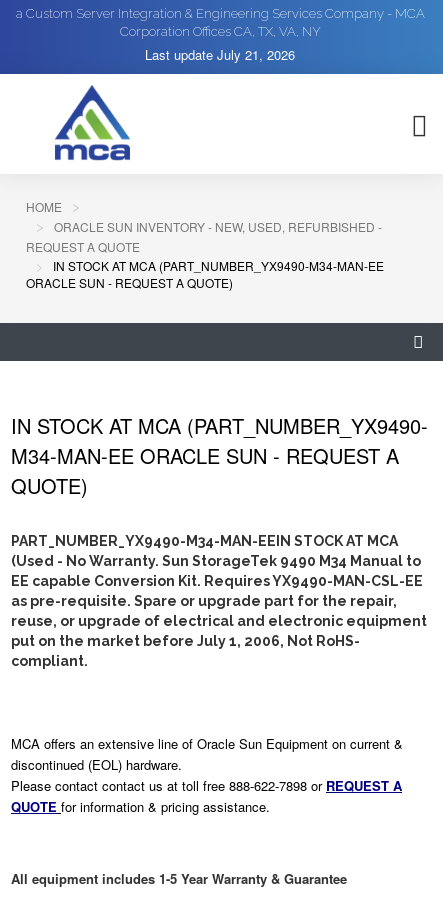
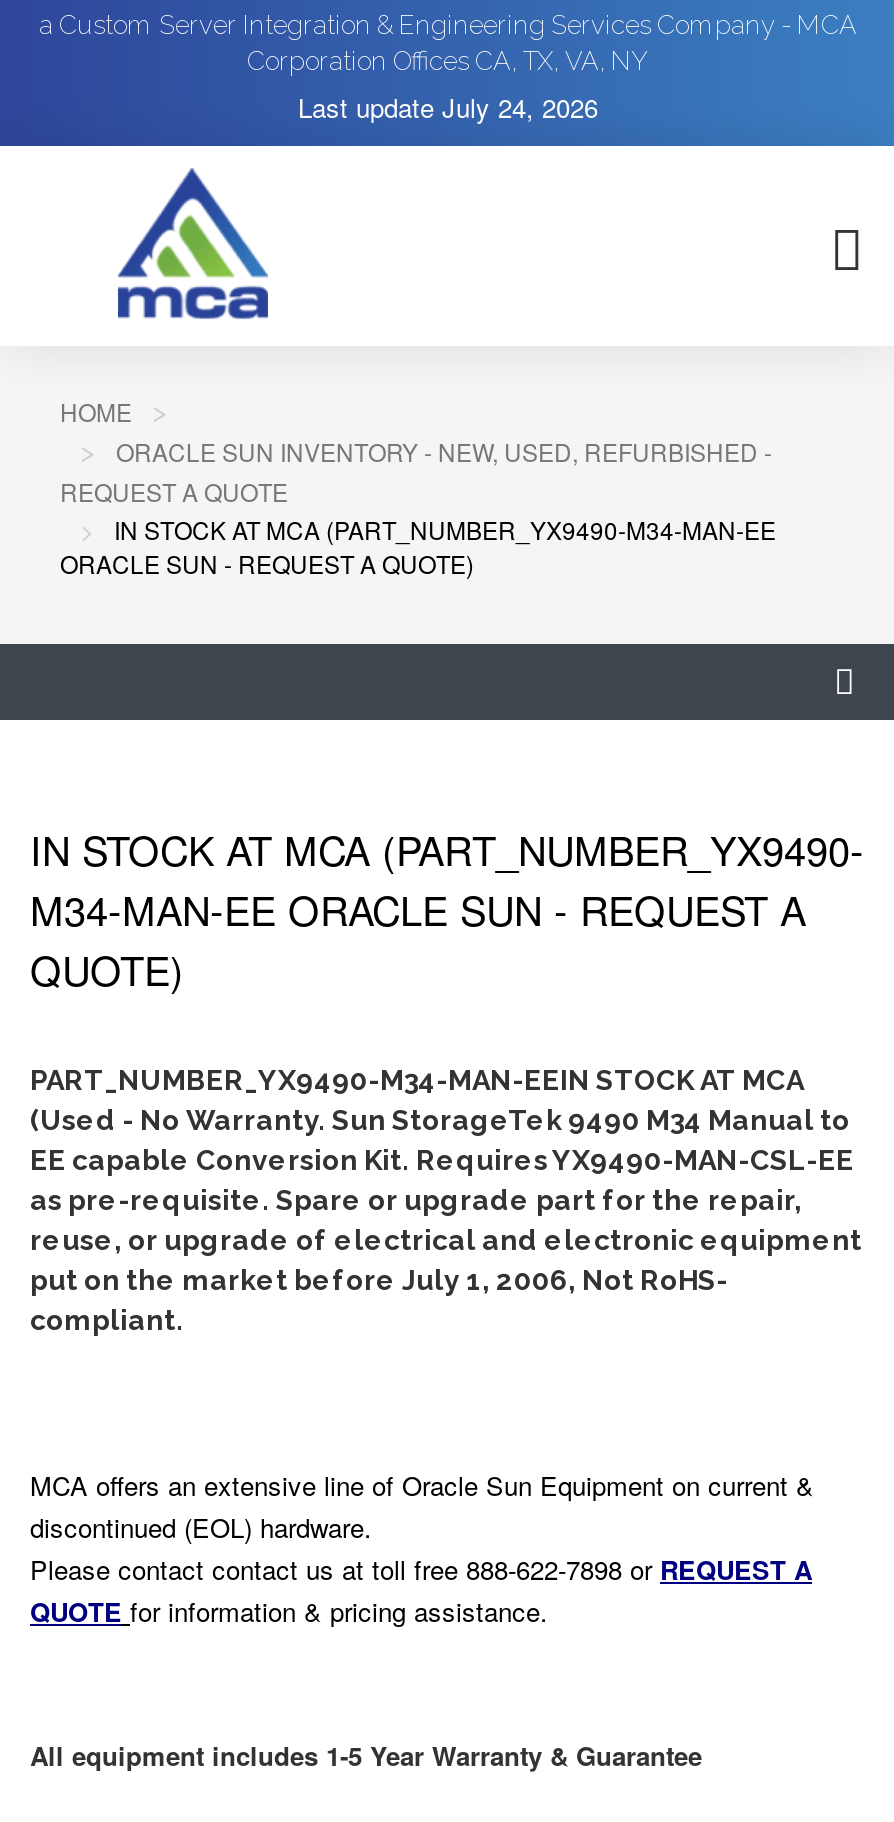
- Last update July 21, 2026
+ Last update July 24, 2026
